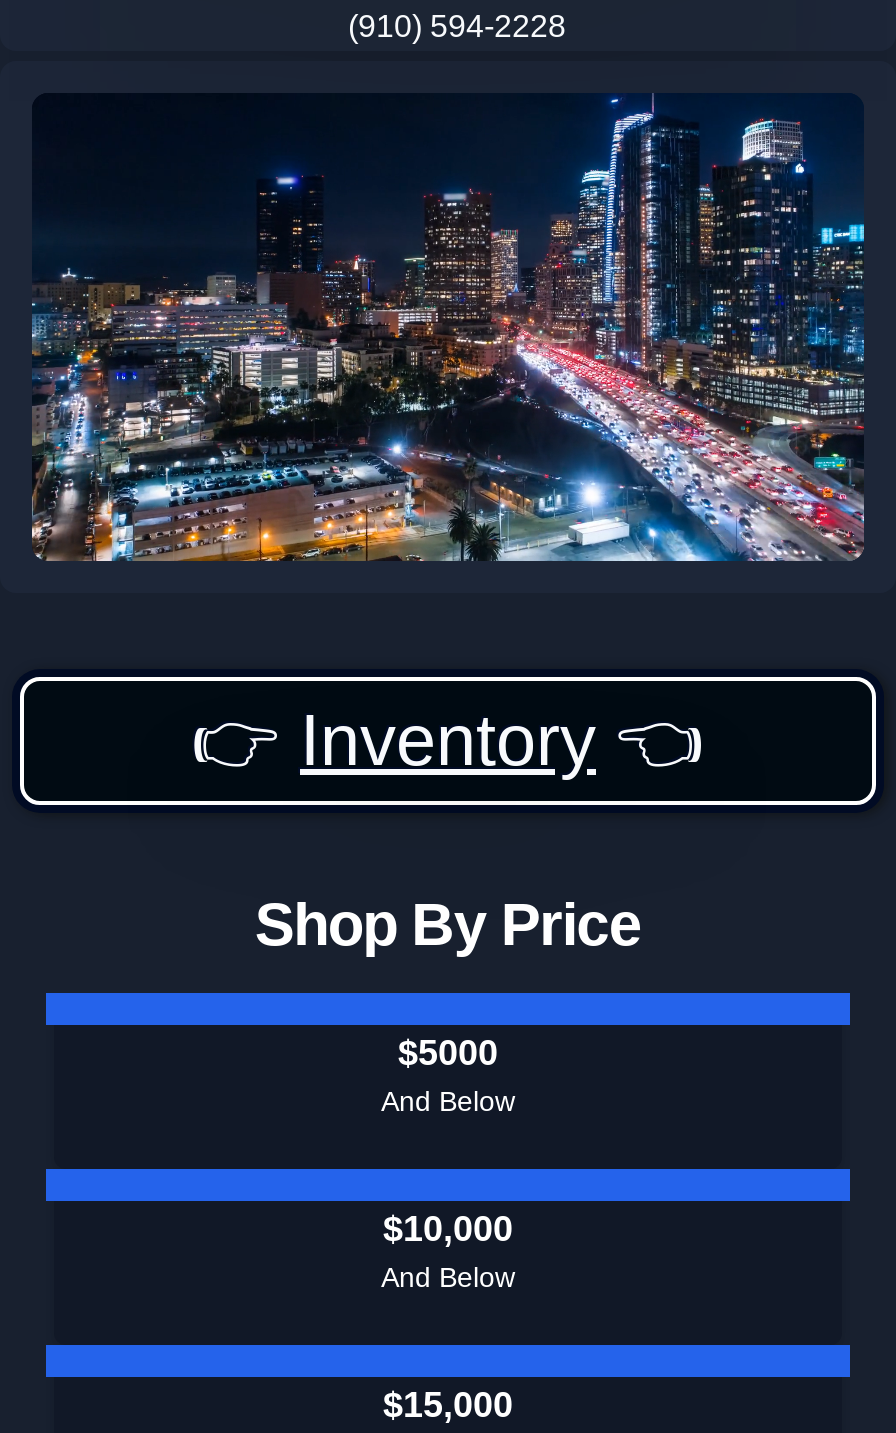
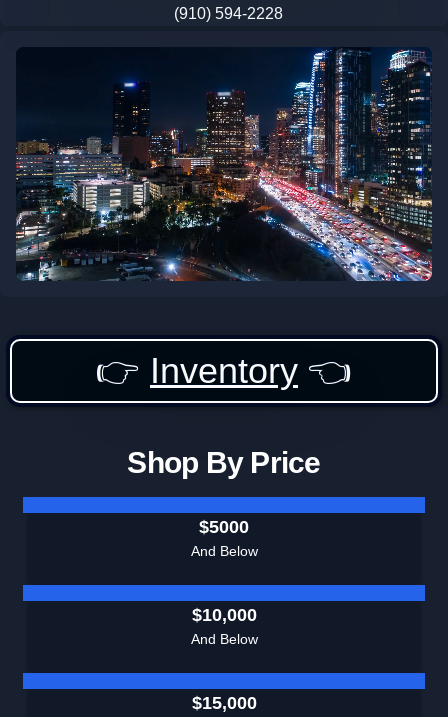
- [image]
+ [image]
